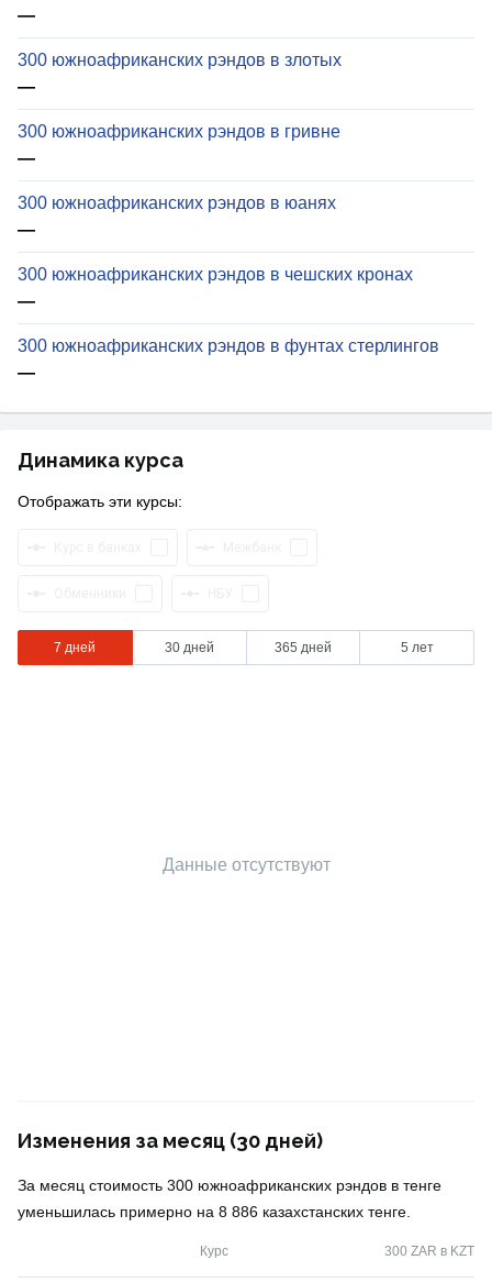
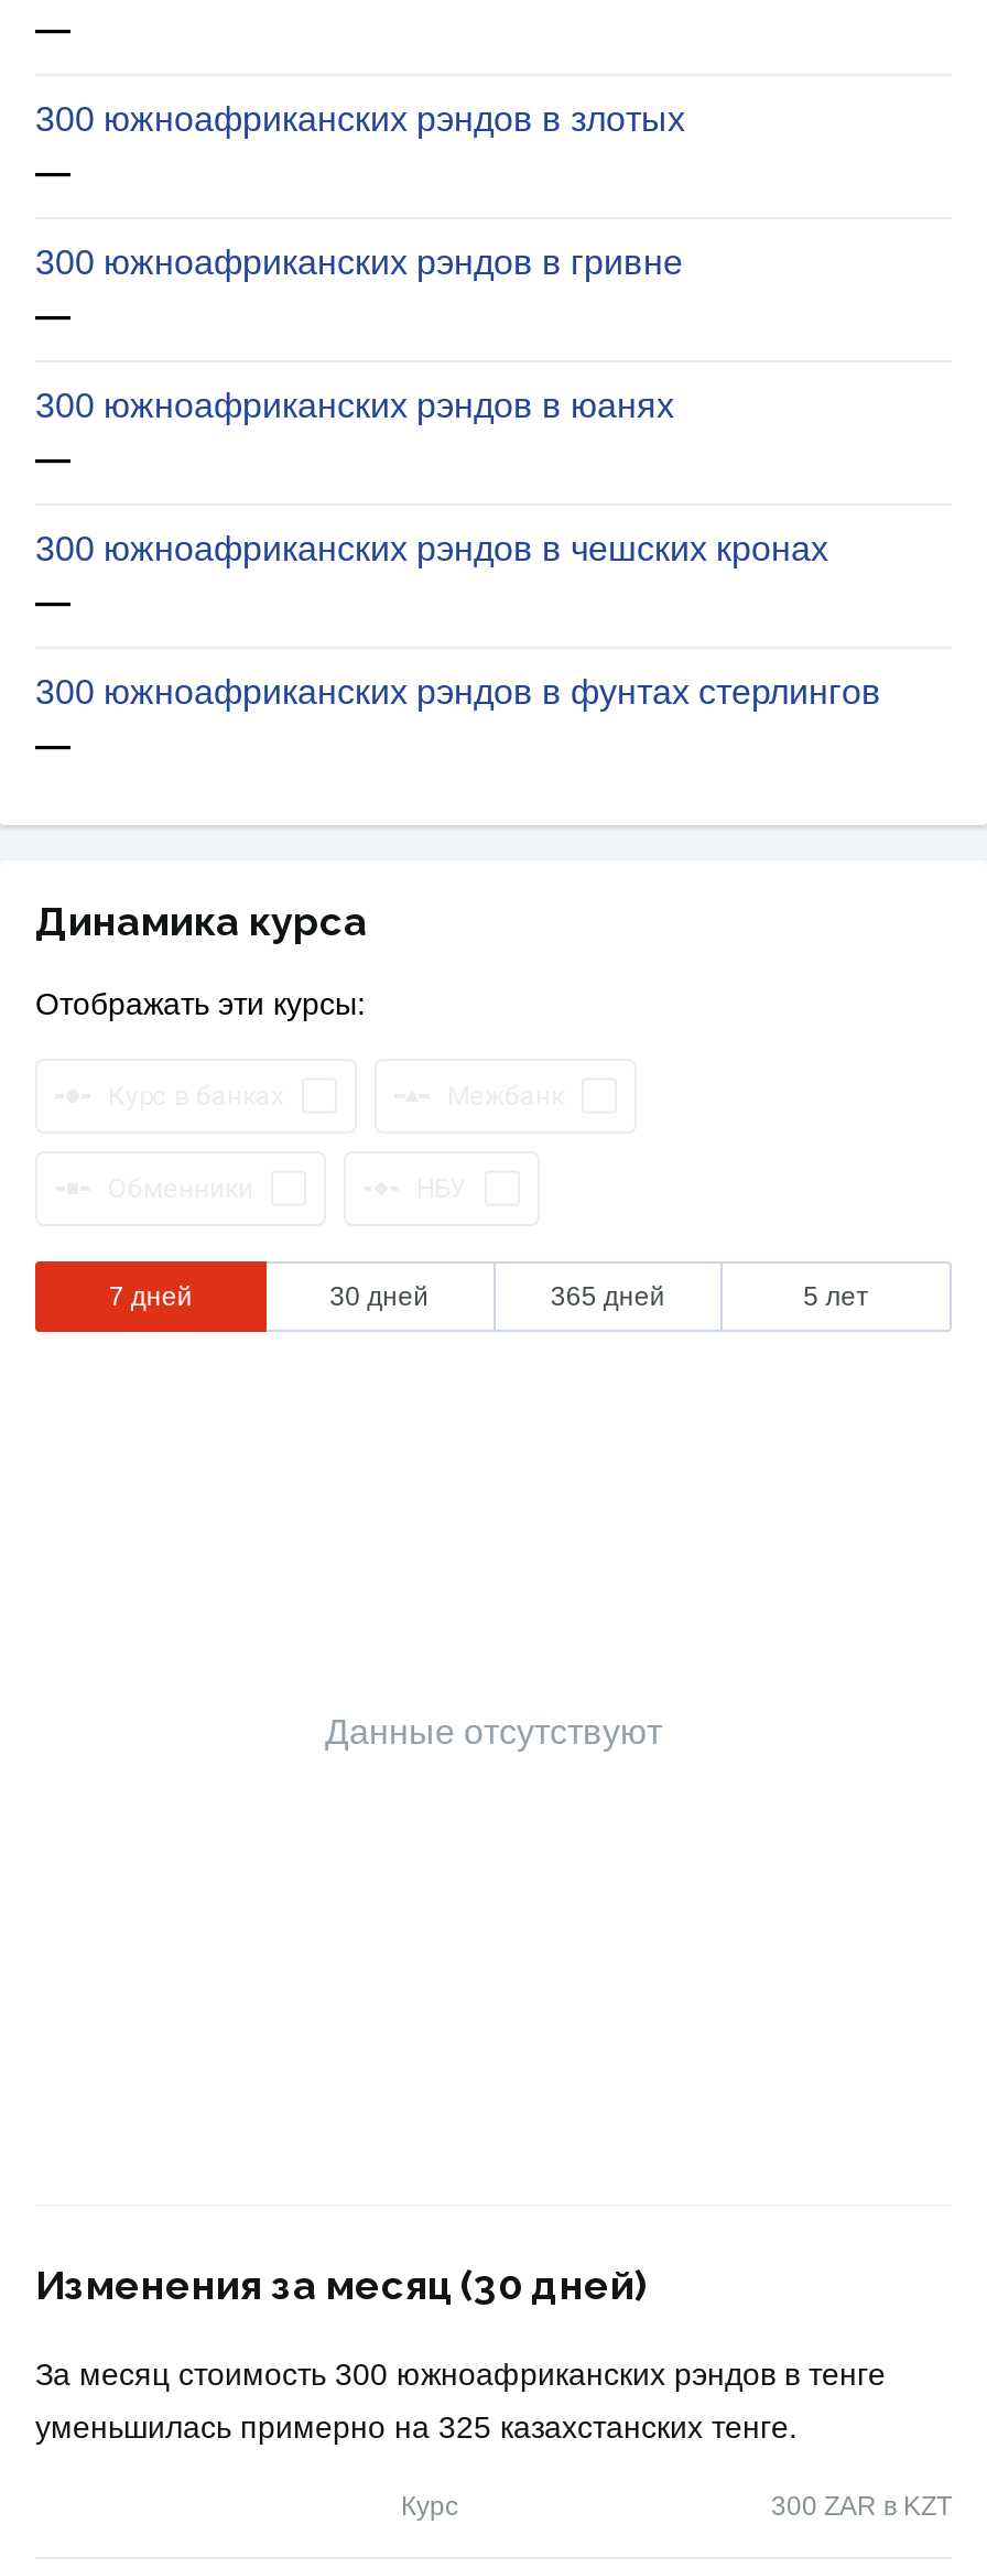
- уменьшилась примерно на 8 886 казахстанских тенге.
+ уменьшилась примерно на 325 казахстанских тенге.
